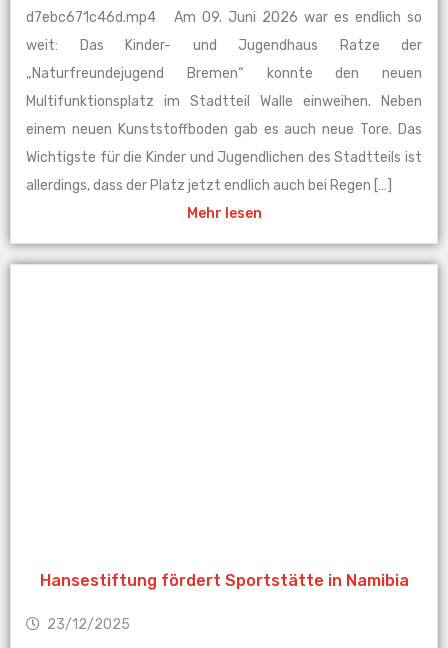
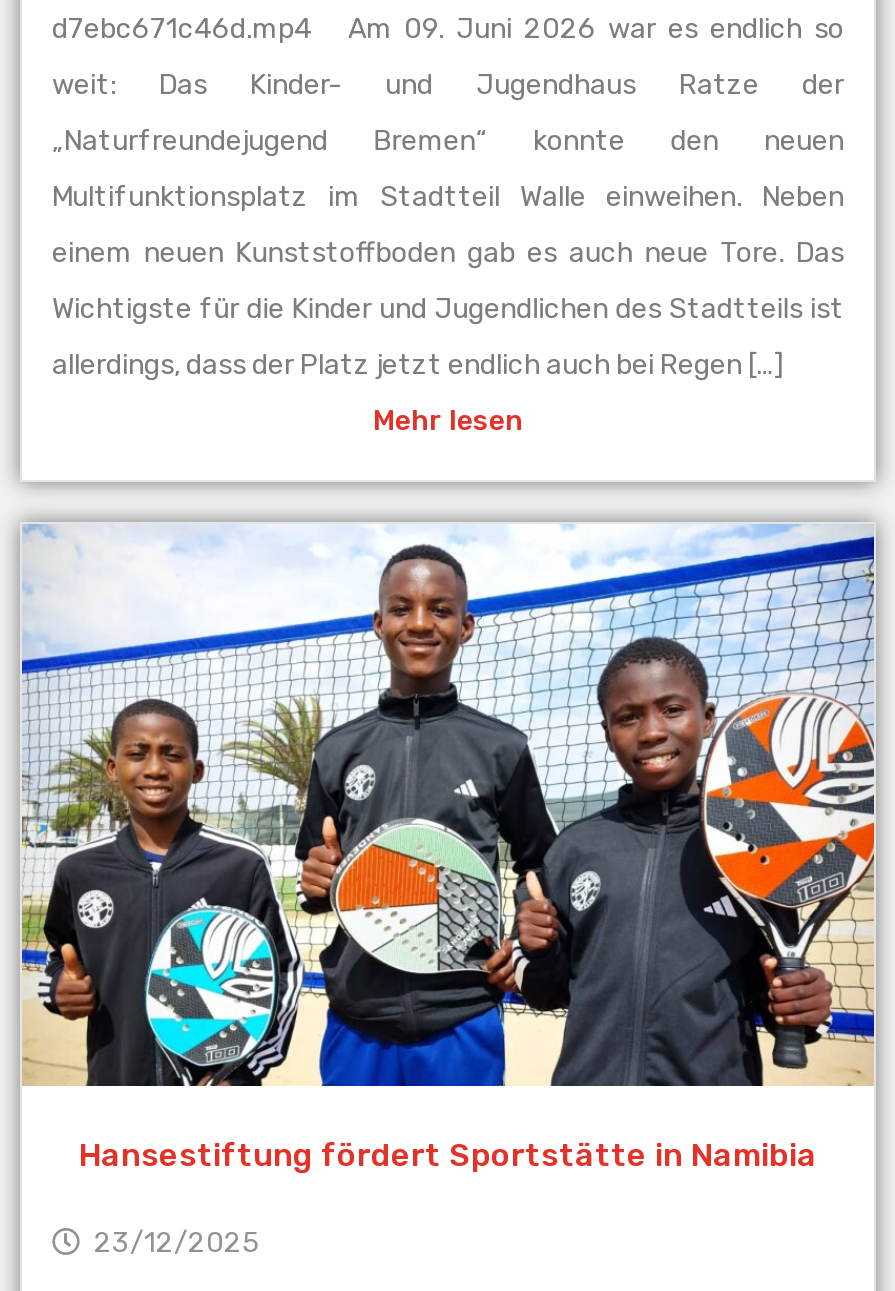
+ [image]
